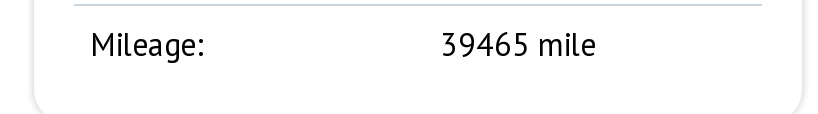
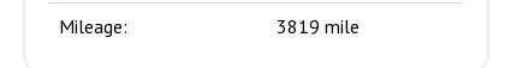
- 39465 mile
+ 3819 mile
